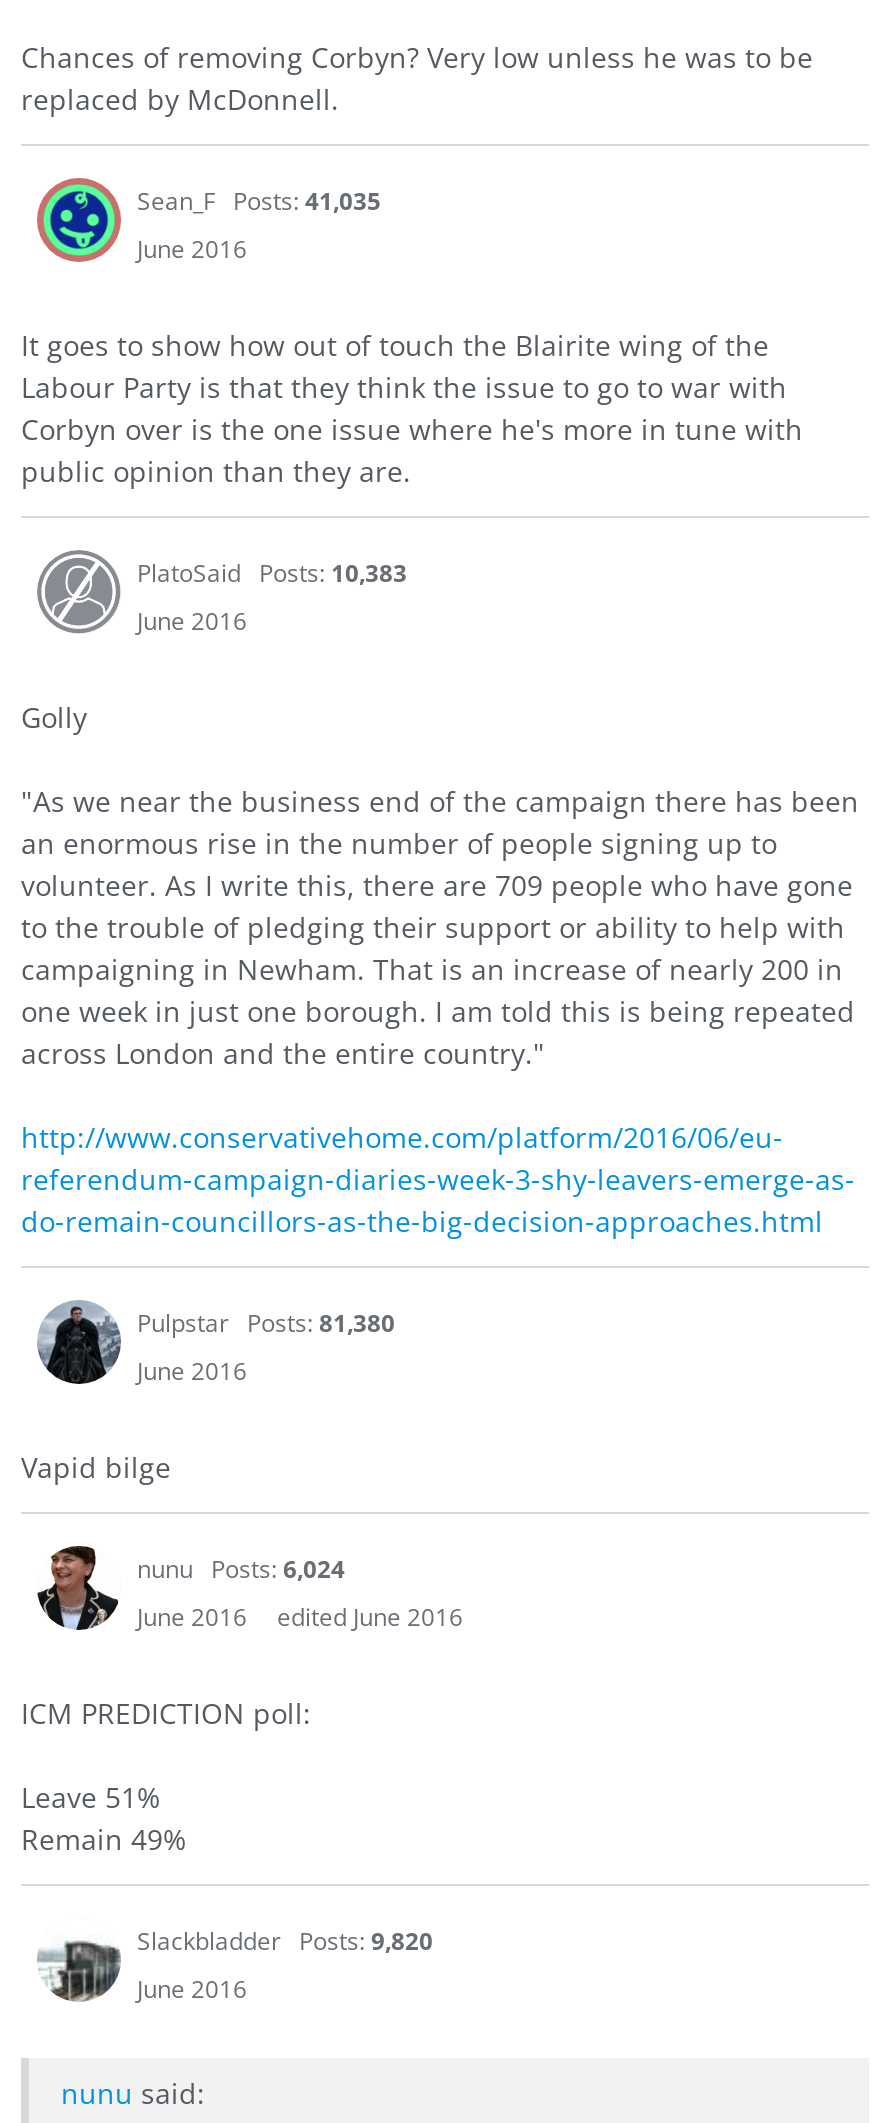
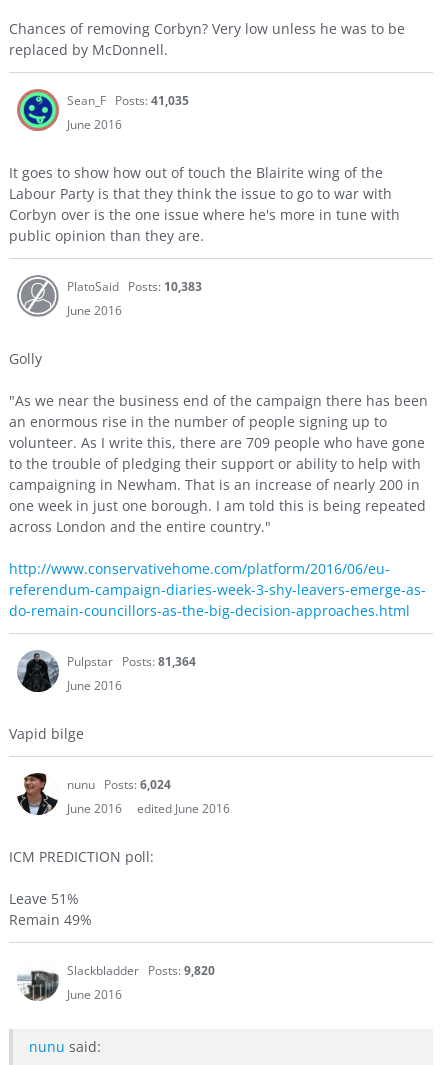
- Pulpstar Posts: 81,380
+ Pulpstar Posts: 81,364
